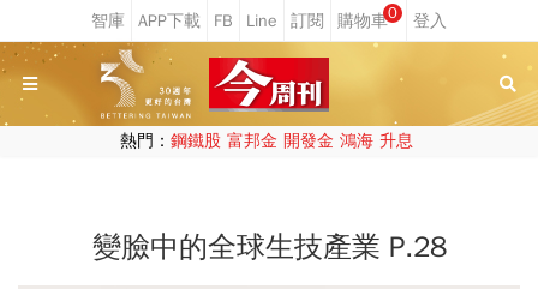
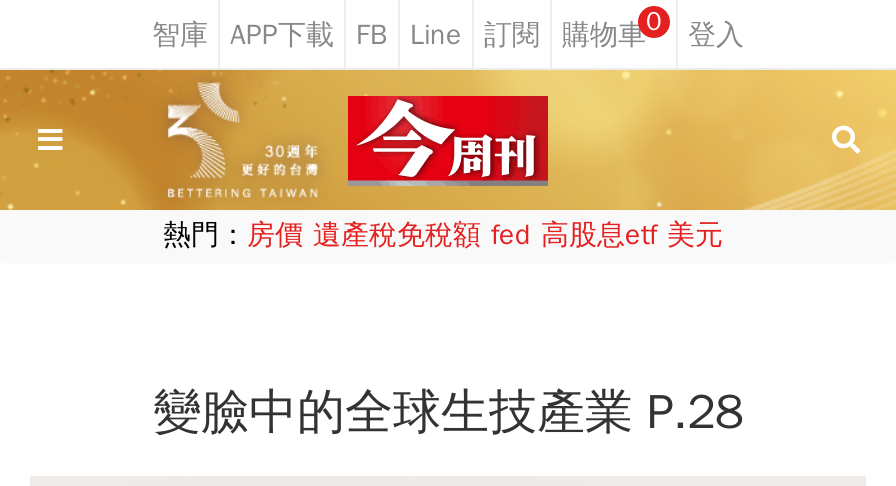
- 熱門：鋼鐵股 富邦金 開發金 鴻海 升息
+ 熱門：房價 遺產稅免稅額 fed 高股息etf 美元
